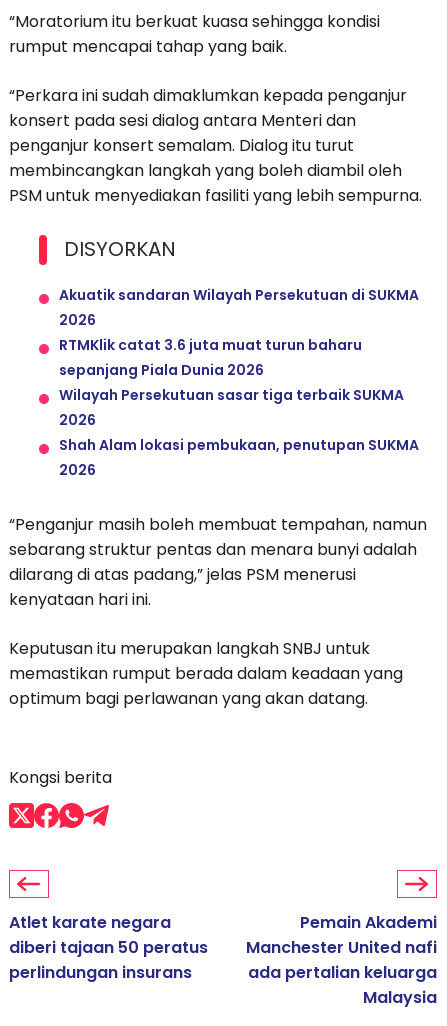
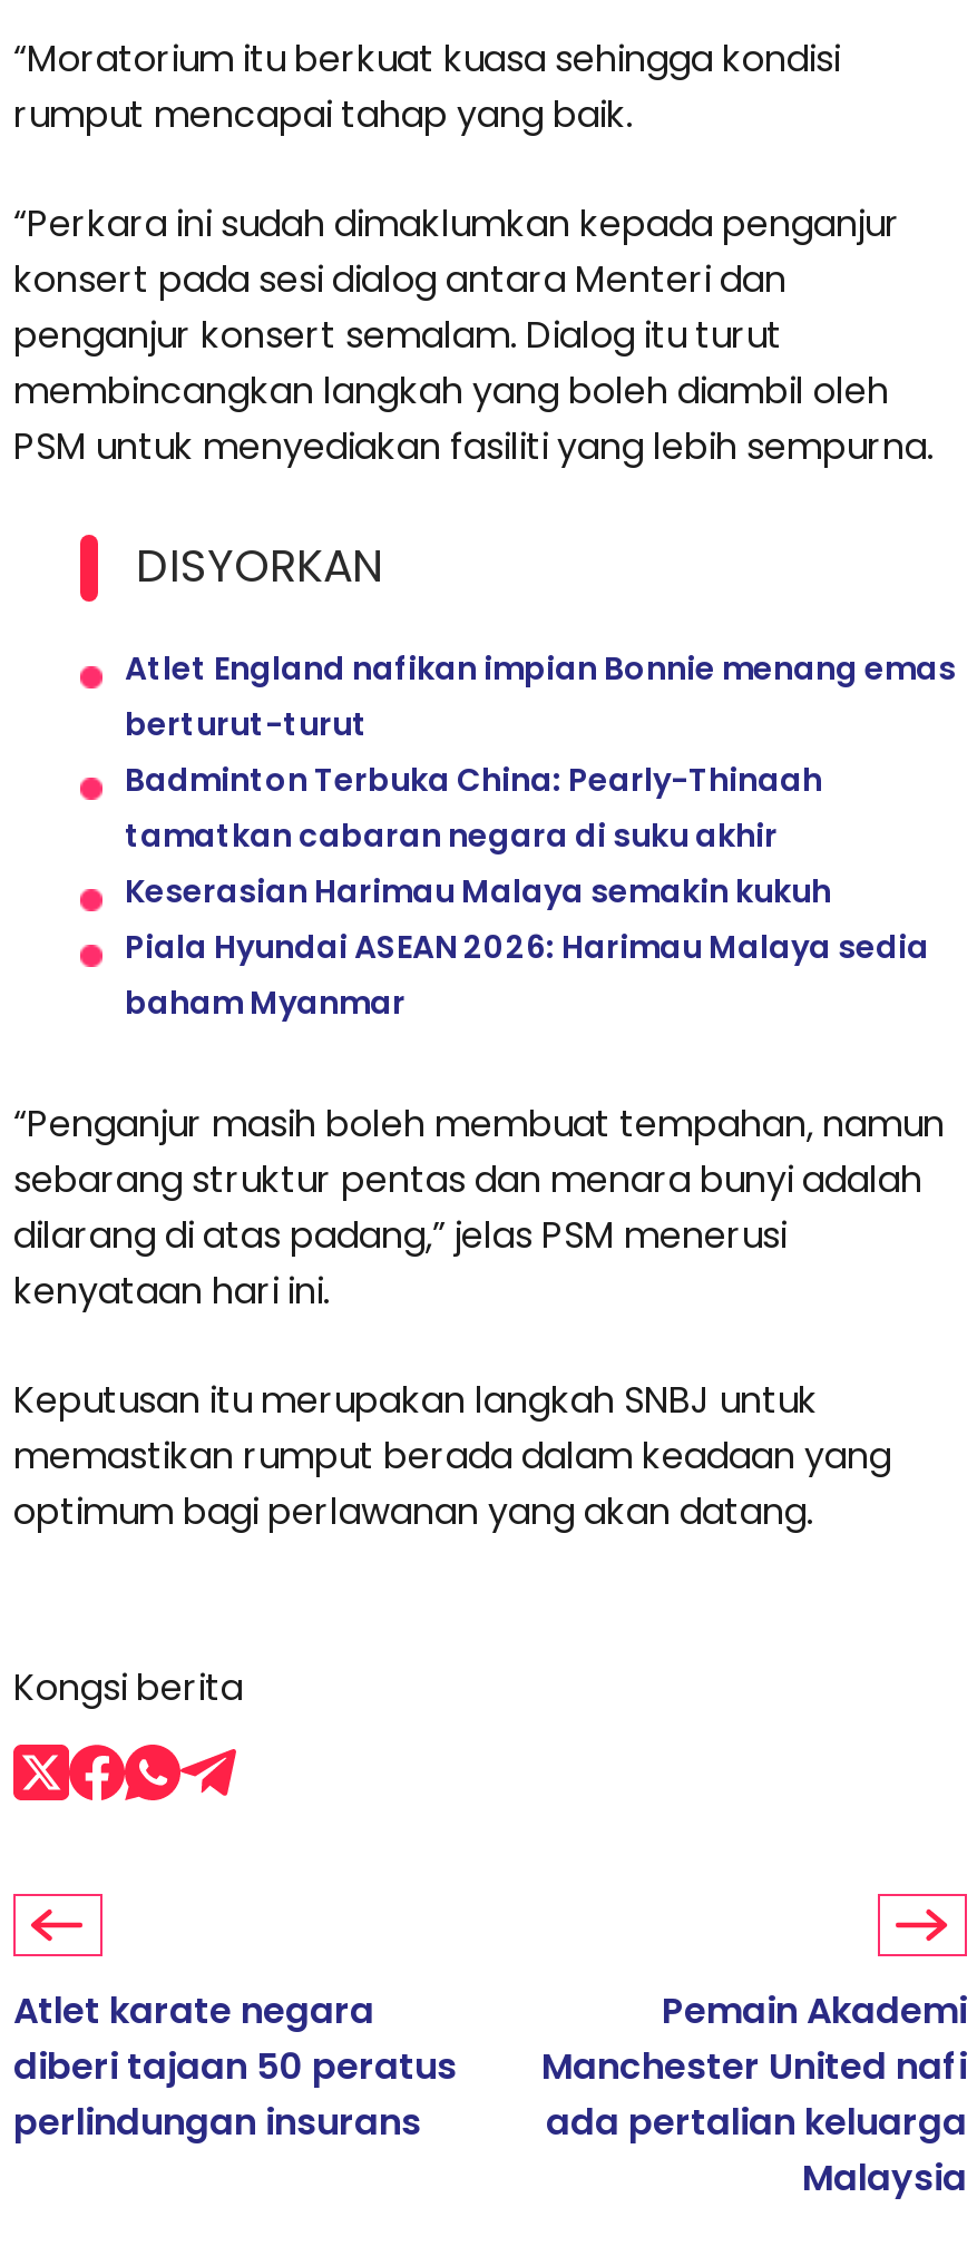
- Akuatik sandaran Wilayah Persekutuan di SUKMA
- 2026
- RTMKlik catat 3.6 juta muat turun baharu
- sepanjang Piala Dunia 2026
- Wilayah Persekutuan sasar tiga terbaik SUKMA
- 2026
- Shah Alam lokasi pembukaan, penutupan SUKMA
- 2026
+ Atlet England nafikan impian Bonnie menang emas
+ berturut-turut
+ Badminton Terbuka China: Pearly-Thinaah
+ tamatkan cabaran negara di suku akhir
+ Keserasian Harimau Malaya semakin kukuh
+ Piala Hyundai ASEAN 2026: Harimau Malaya sedia
+ baham Myanmar
